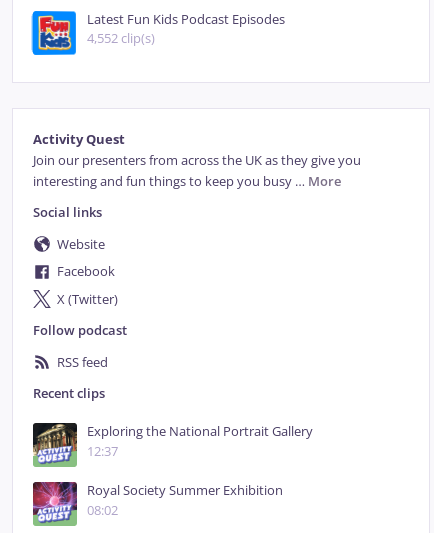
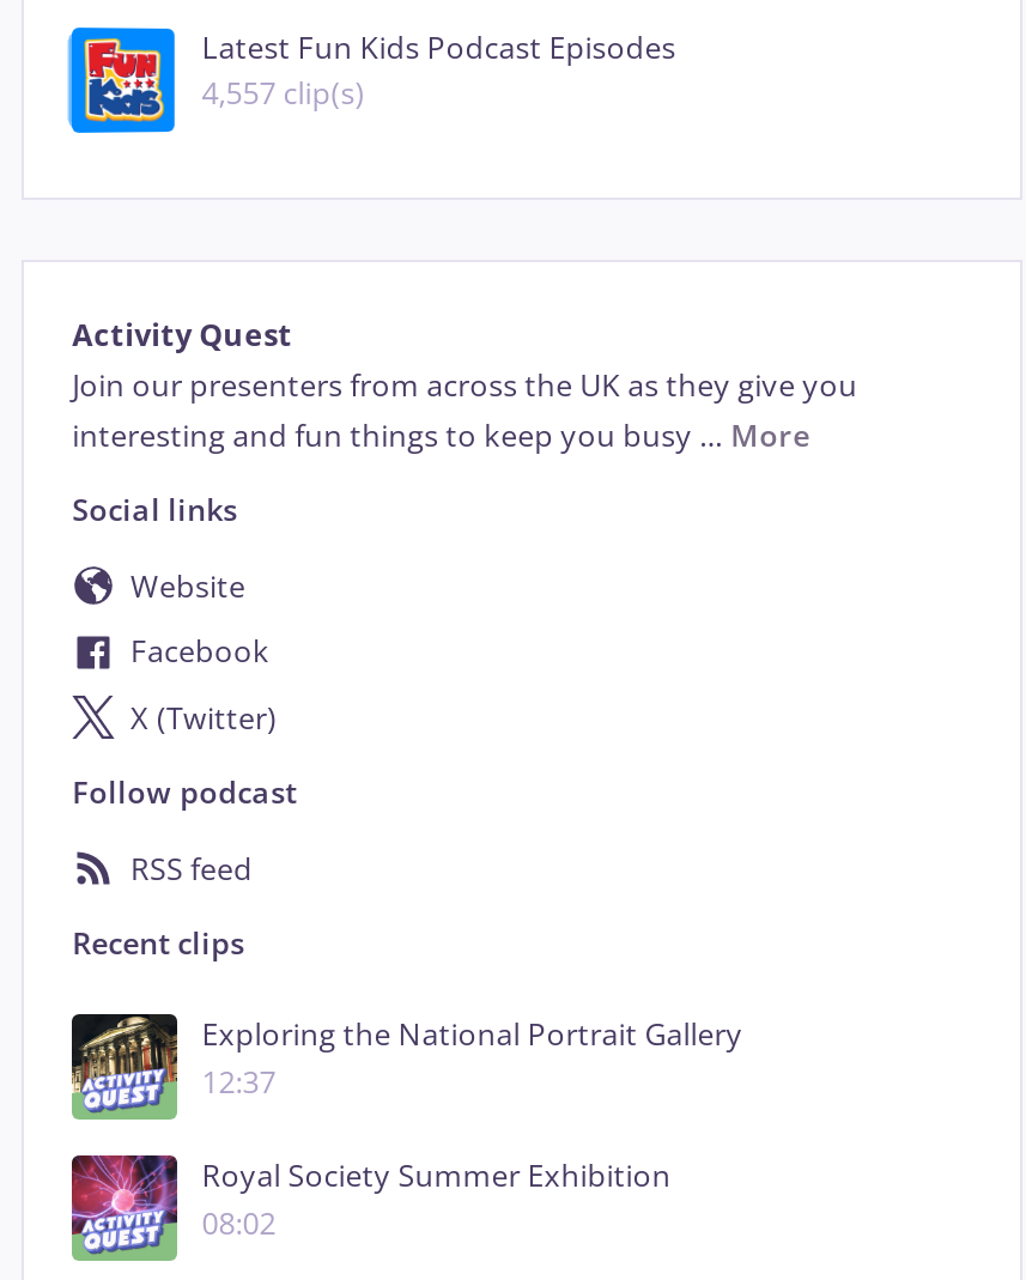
- 4,552 clip(s)
+ 4,557 clip(s)
